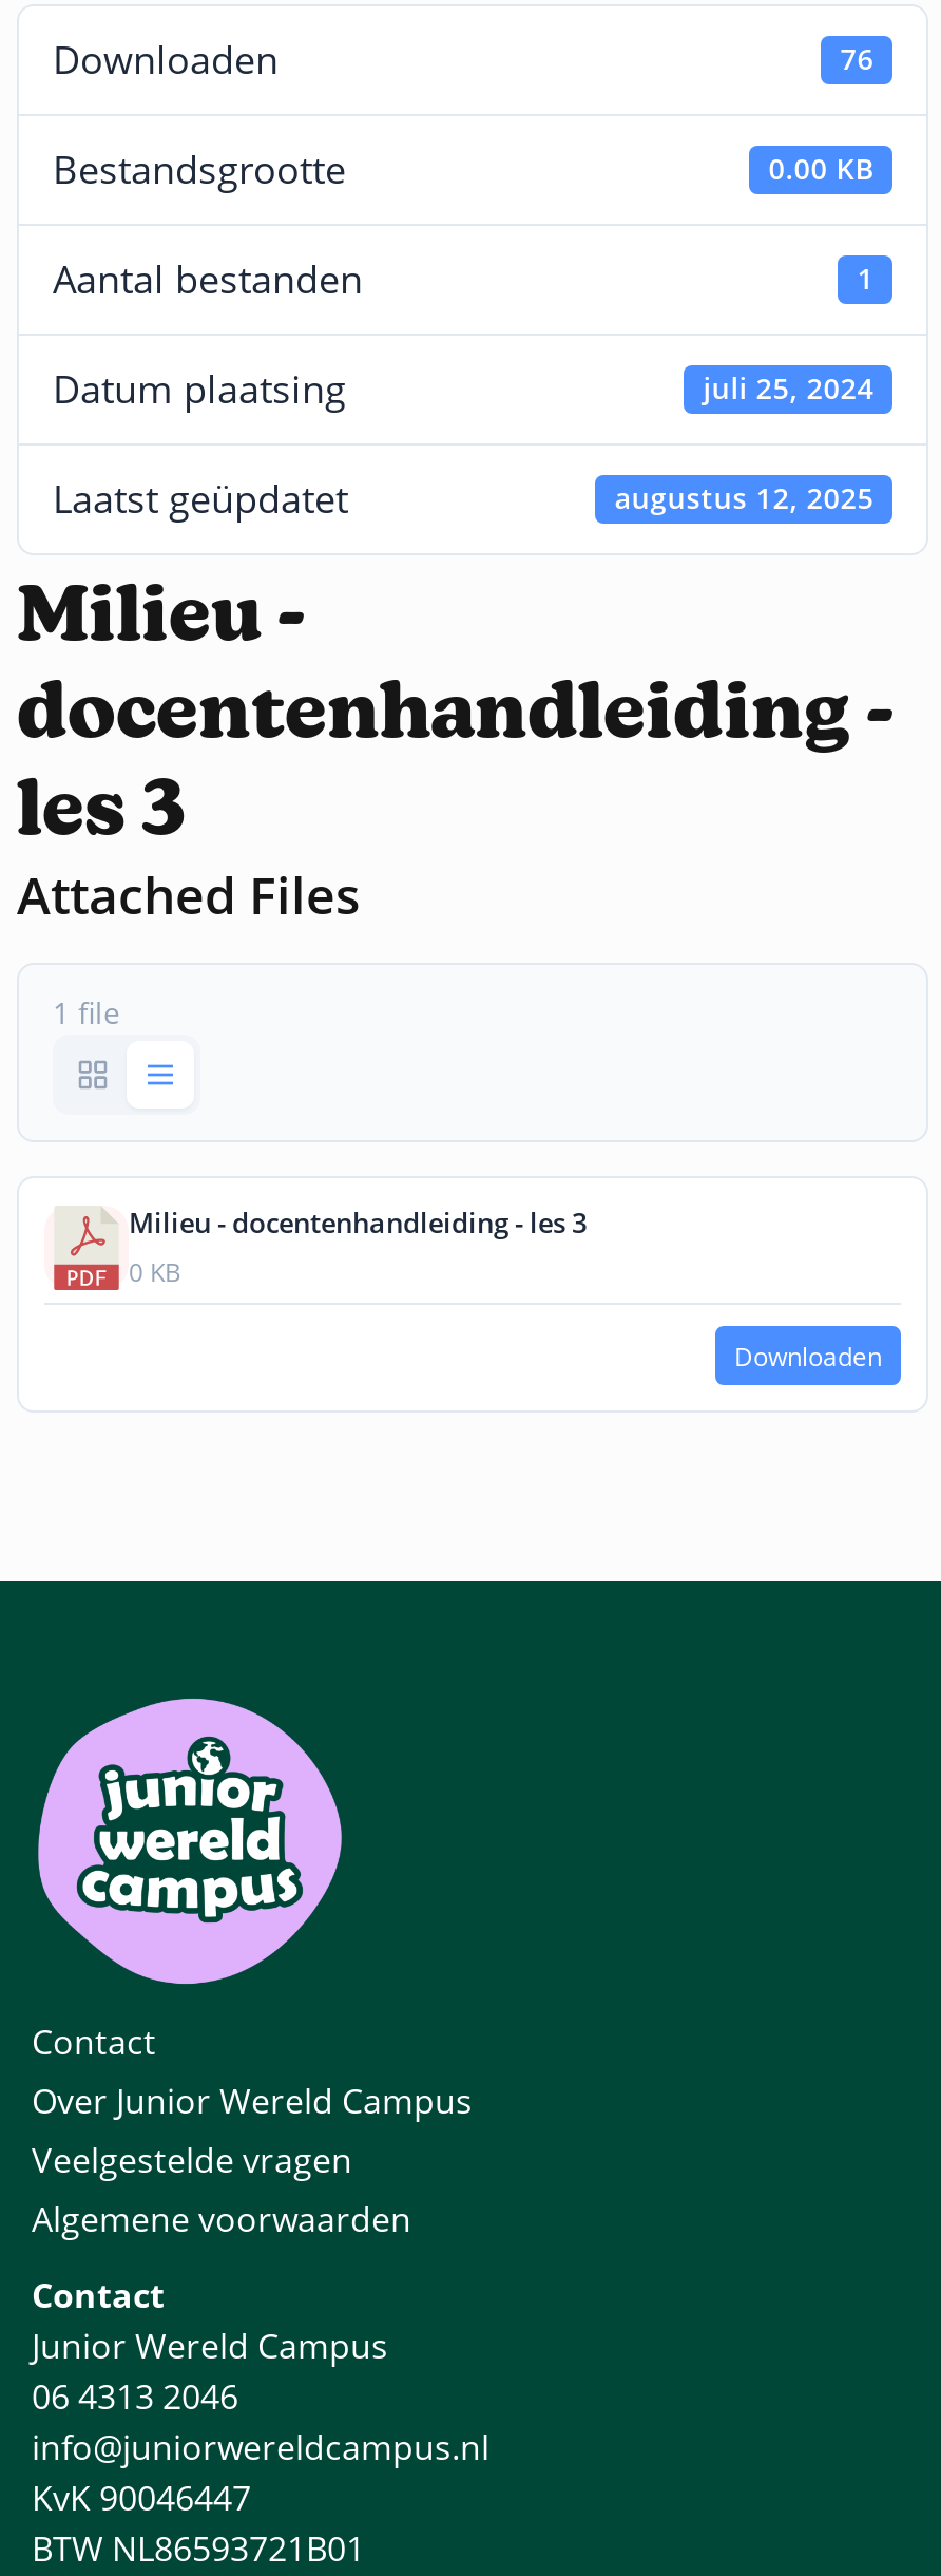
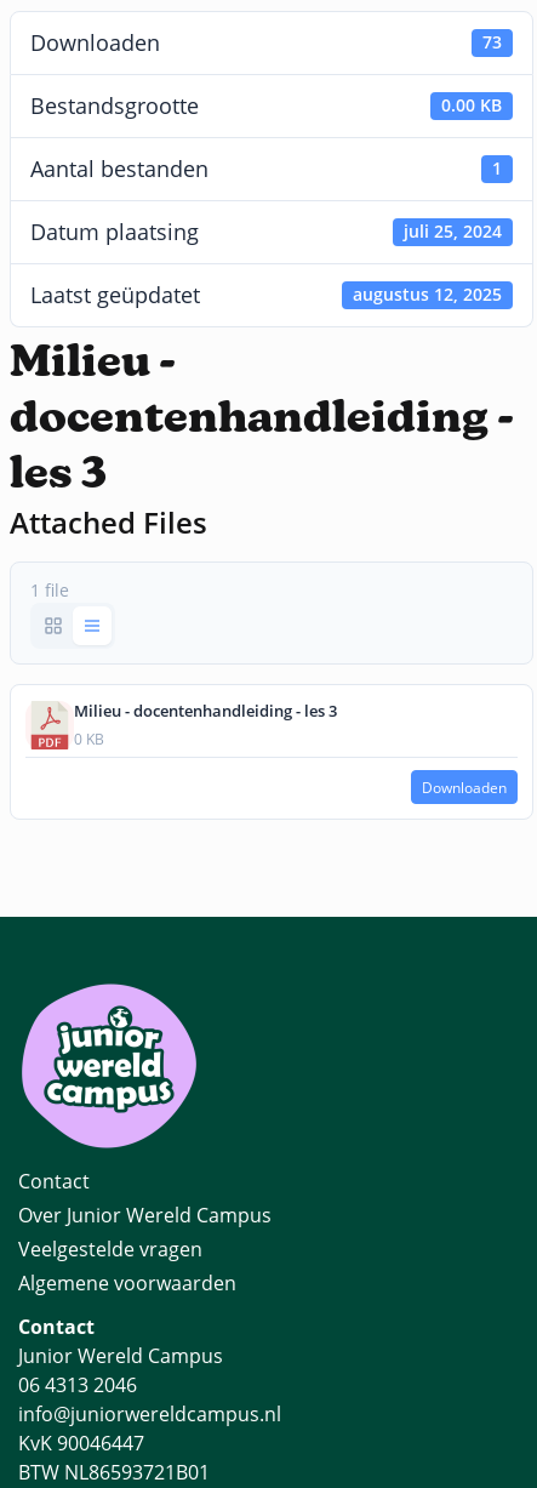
- 76
+ 73
